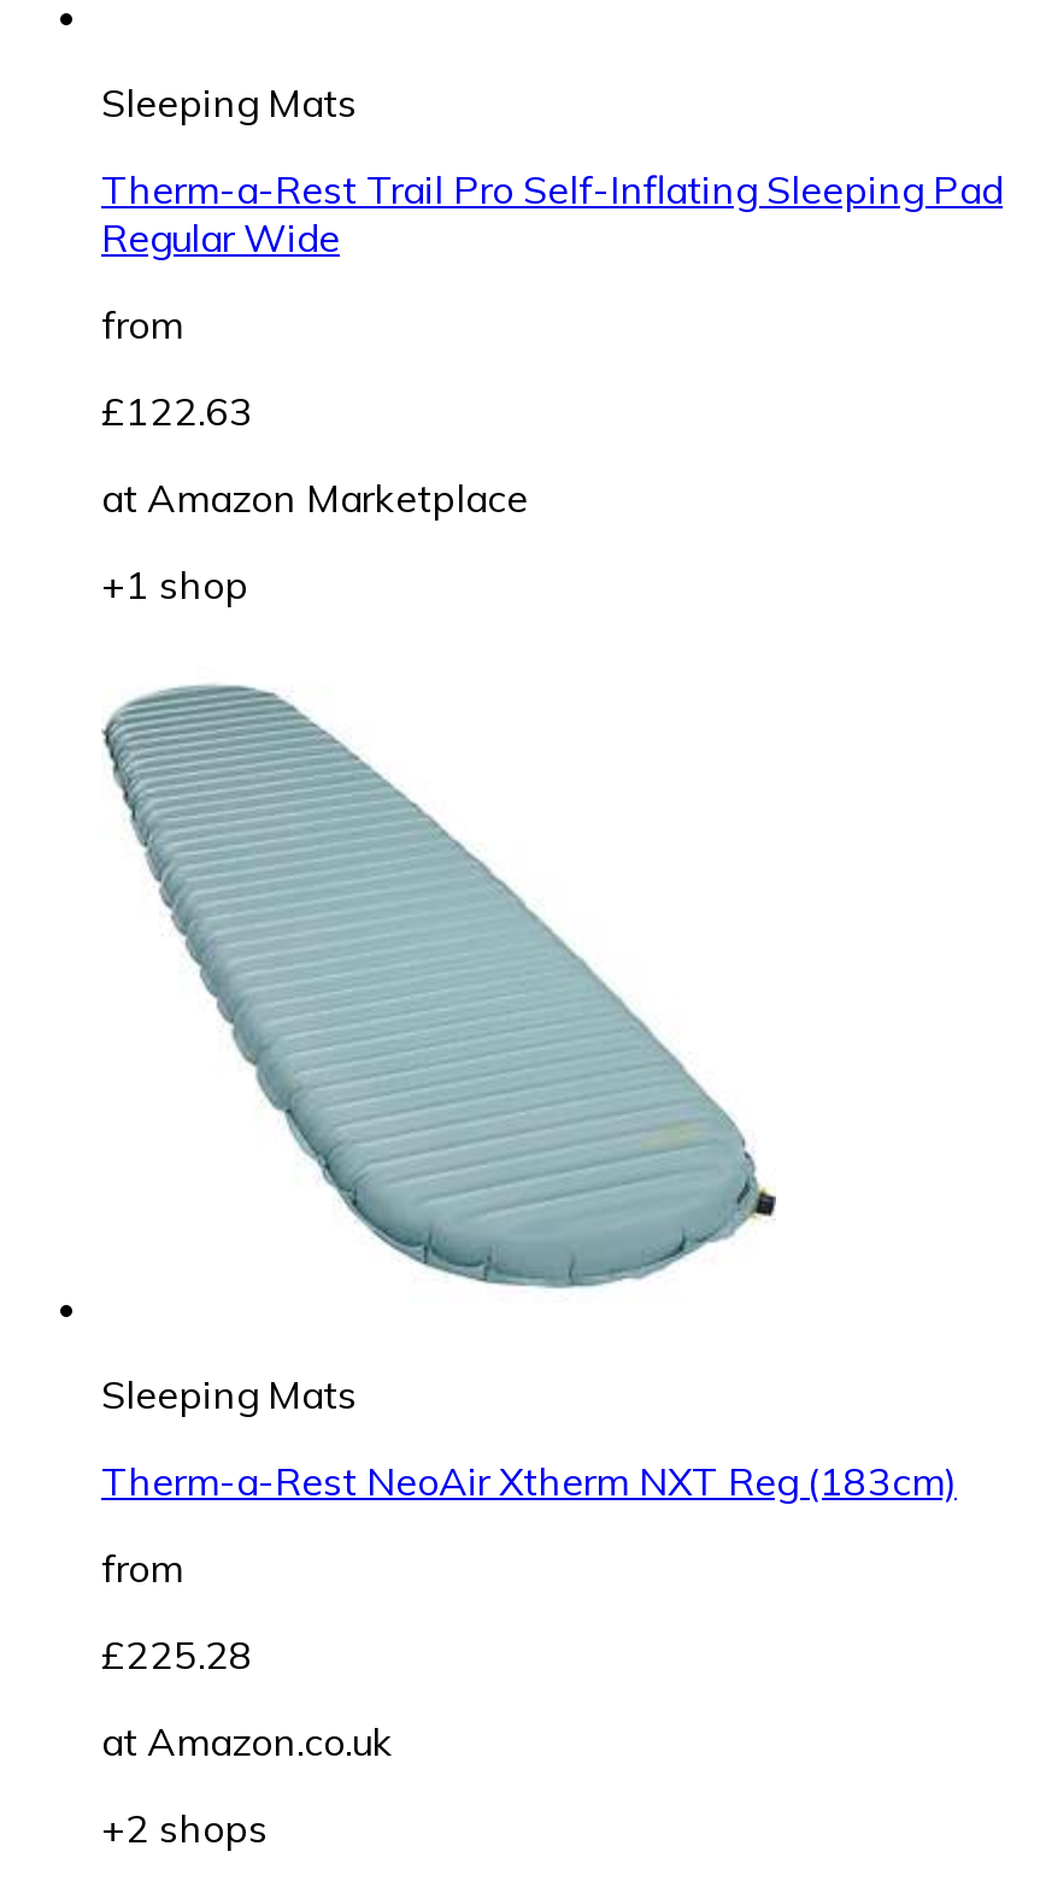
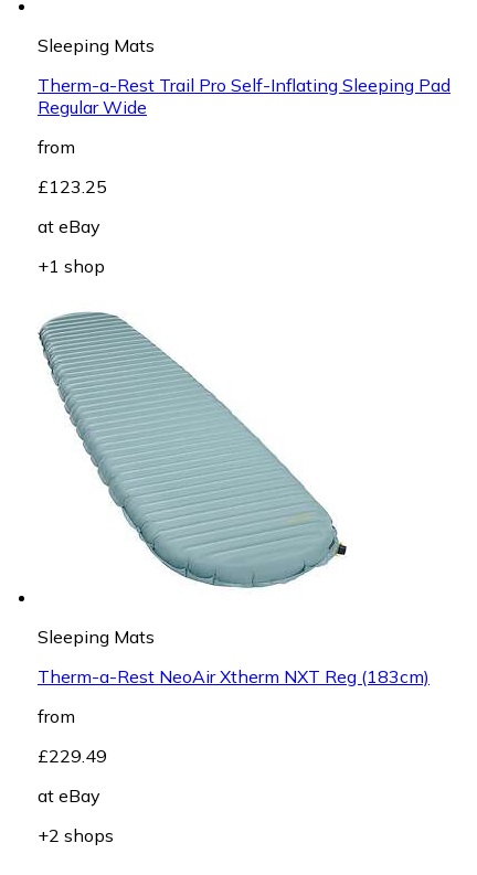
- £122.63
+ £123.25

- at Amazon Marketplace
+ at eBay

- £225.28
+ £229.49

- at Amazon.co.uk
+ at eBay
